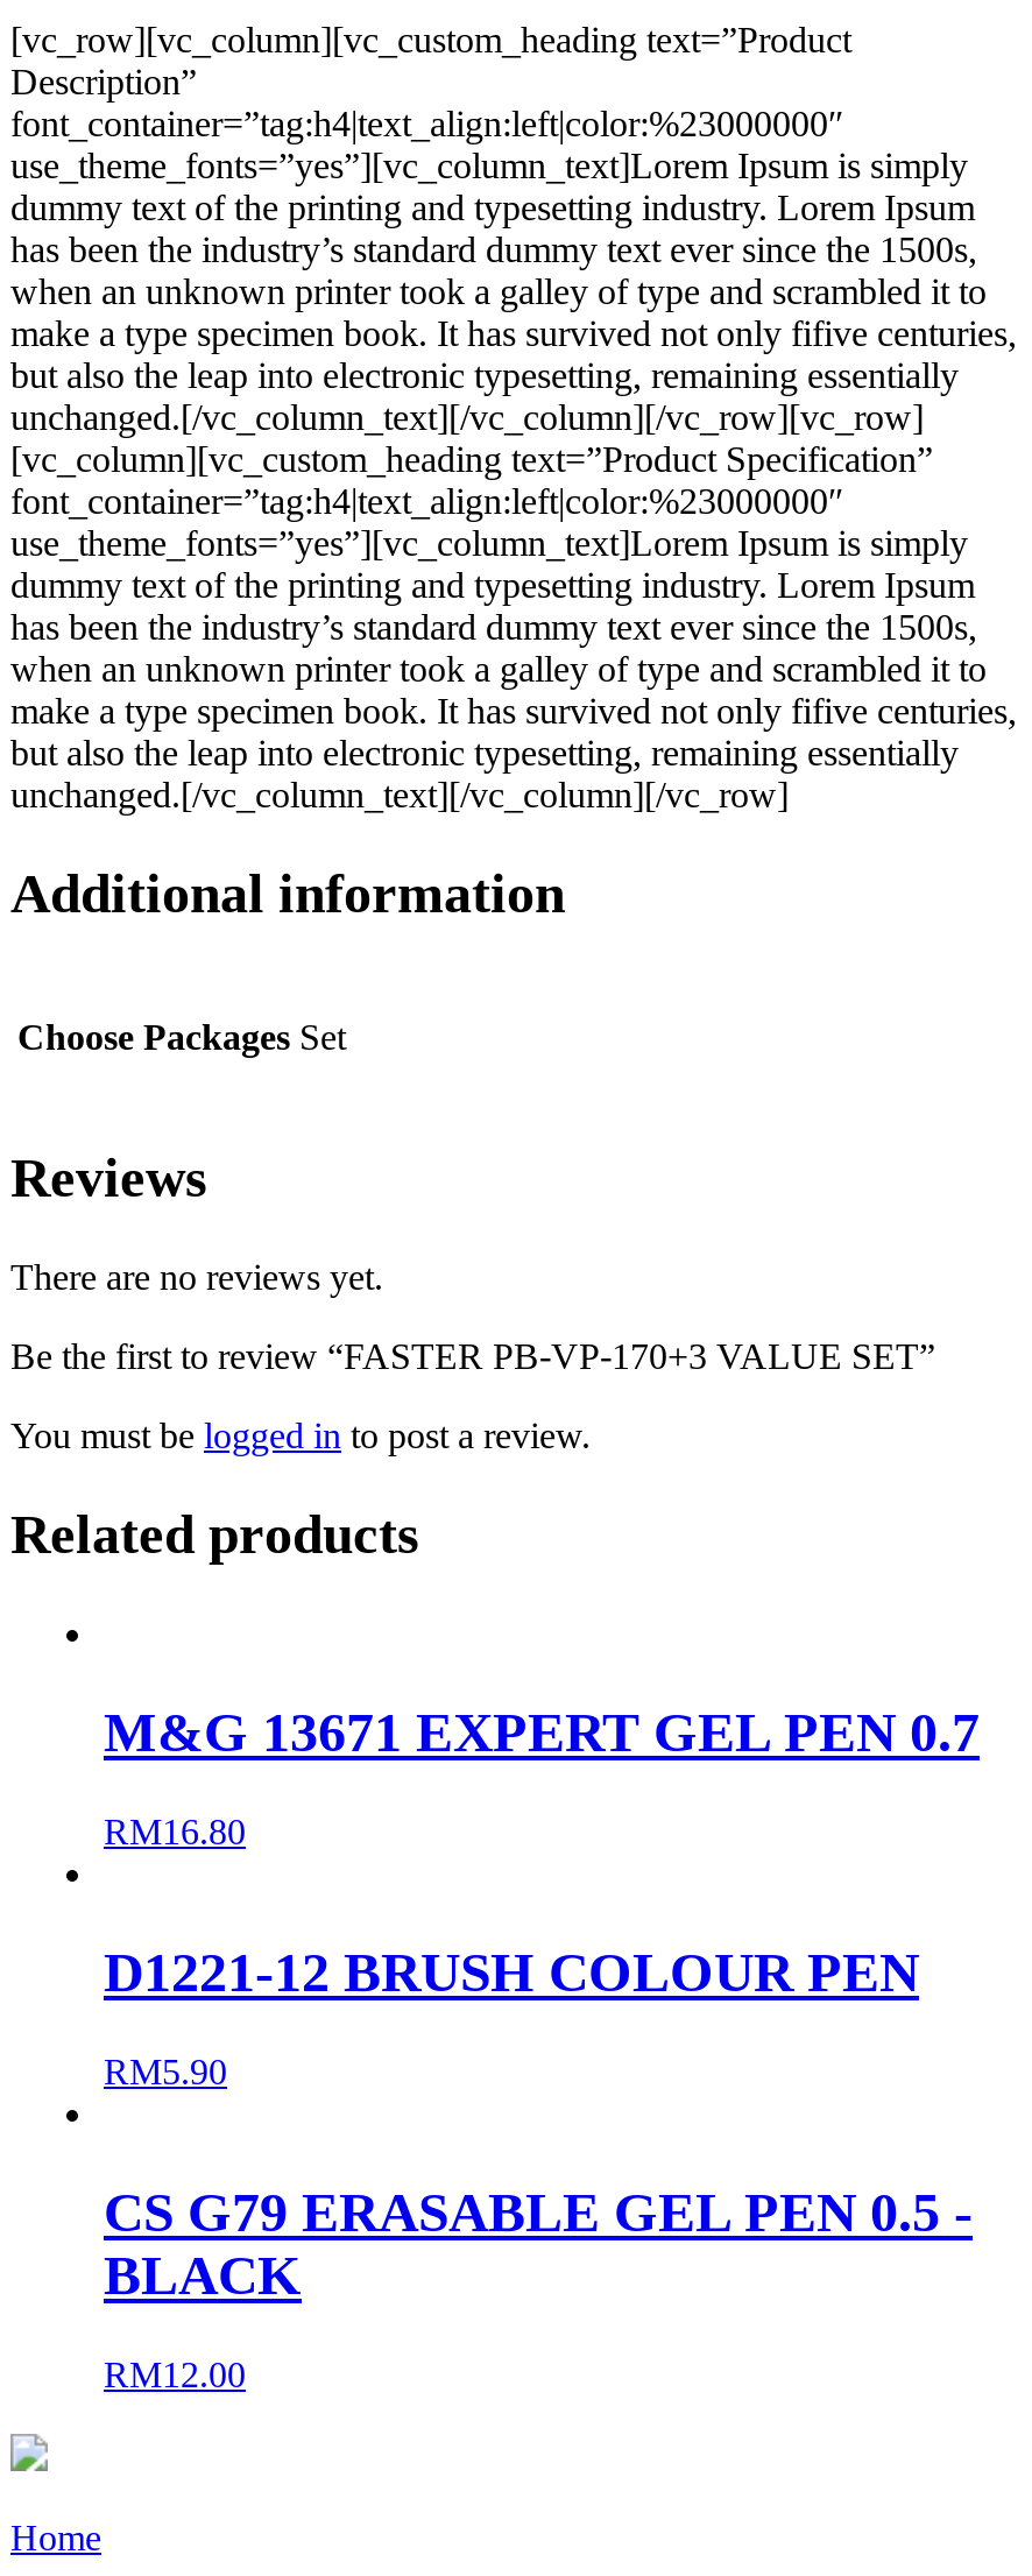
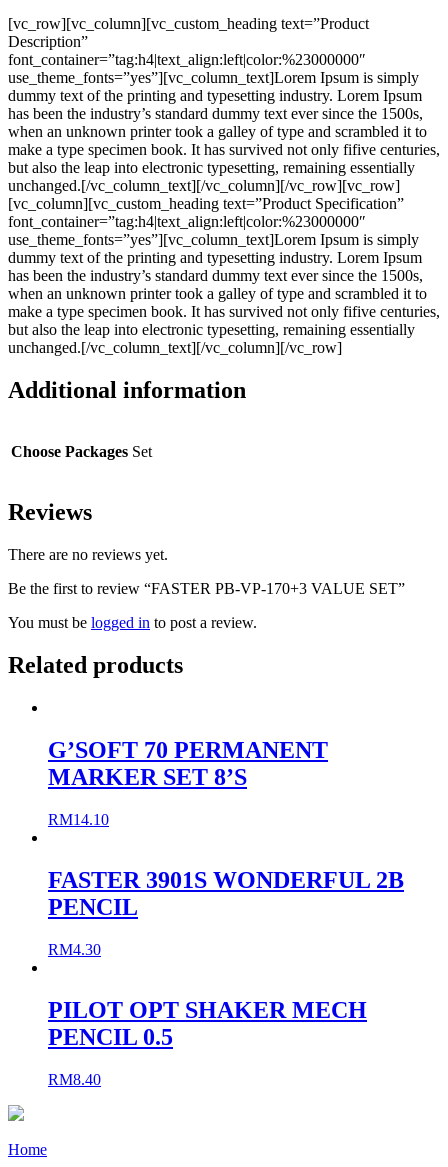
- M&G 13671 EXPERT GEL PEN 0.7
+ G’SOFT 70 PERMANENT
+ MARKER SET 8’S

- RM16.80
+ RM14.10

- D1221-12 BRUSH COLOUR PEN
+ FASTER 3901S WONDERFUL 2B
+ PENCIL

- RM5.90
+ RM4.30

- CS G79 ERASABLE GEL PEN 0.5 -
- BLACK
+ PILOT OPT SHAKER MECH
+ PENCIL 0.5

- RM12.00
+ RM8.40
